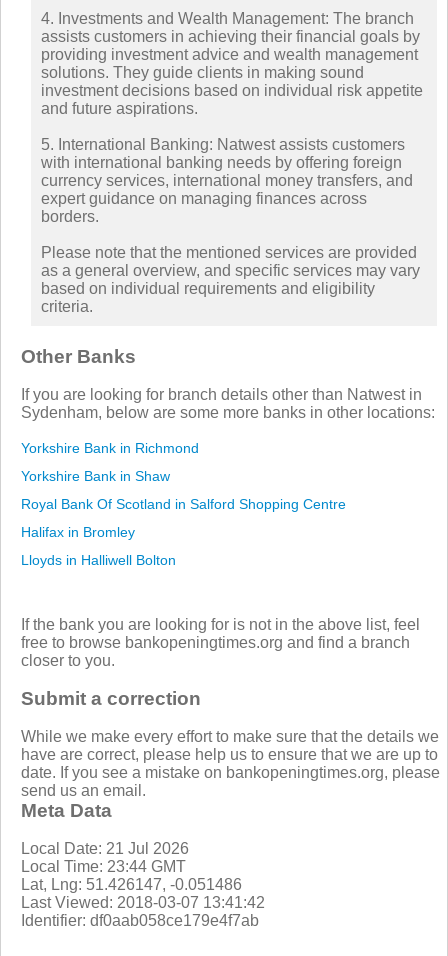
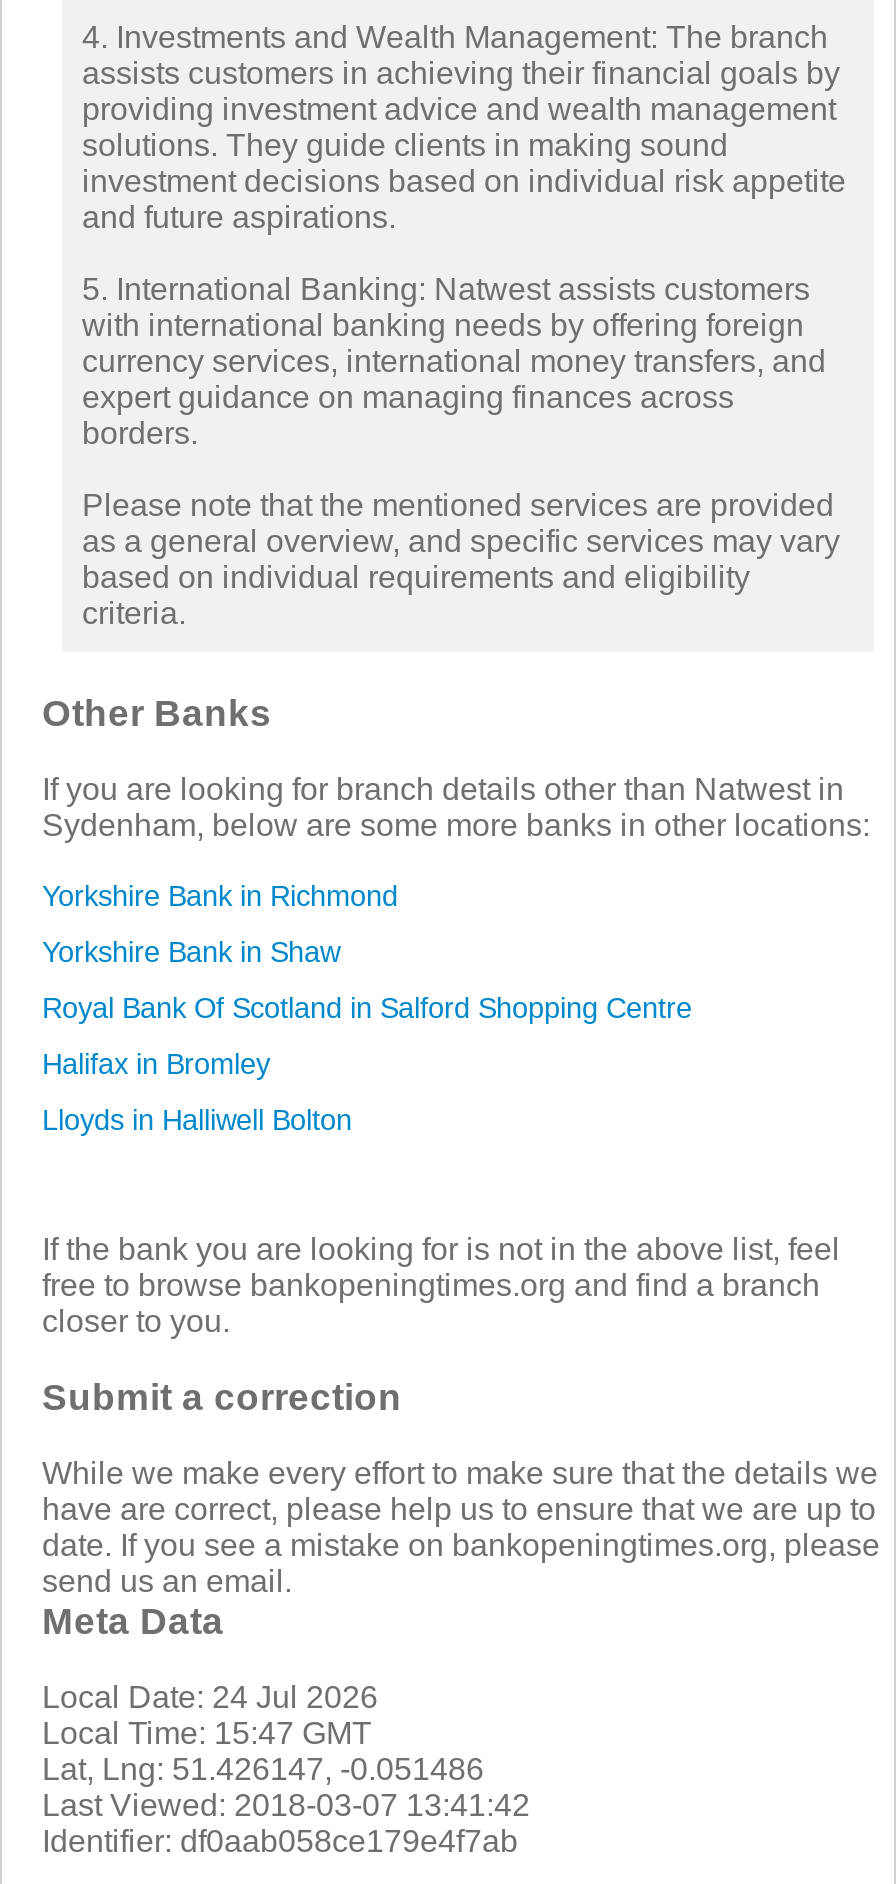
- Local Date: 21 Jul 2026
+ Local Date: 24 Jul 2026

- Local Time: 23:44 GMT
+ Local Time: 15:47 GMT
